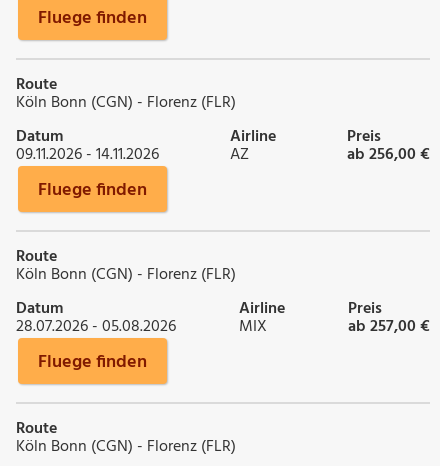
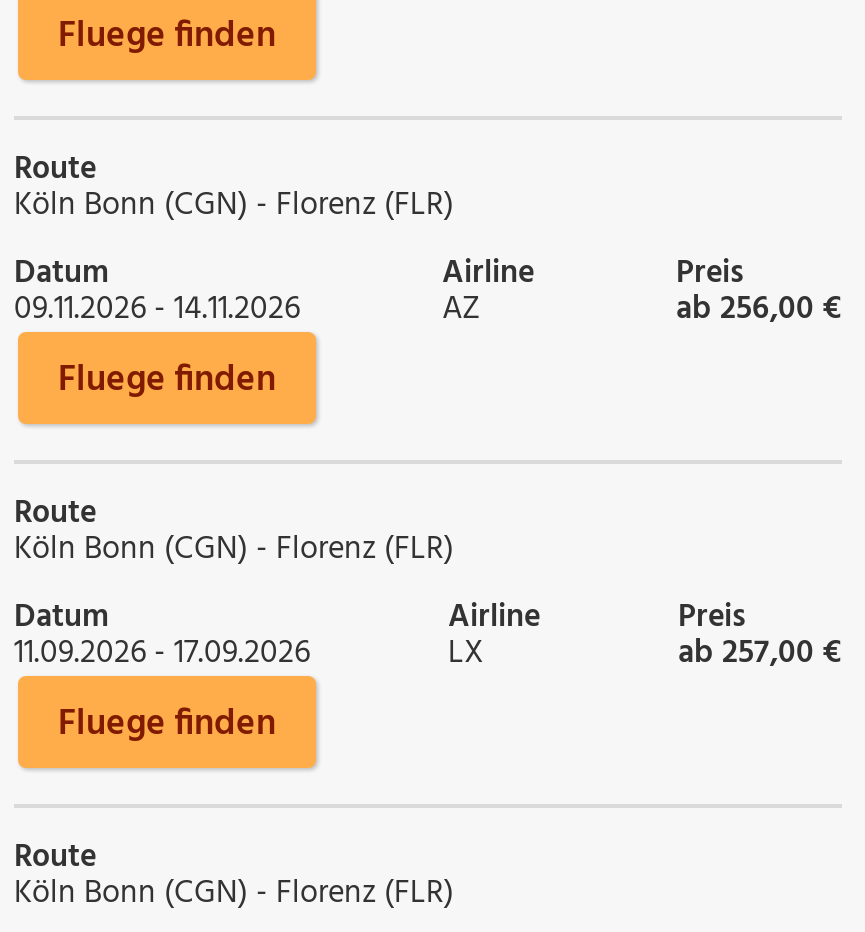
- 28.07.2026 - 05.08.2026
+ 11.09.2026 - 17.09.2026

- MIX
+ LX
